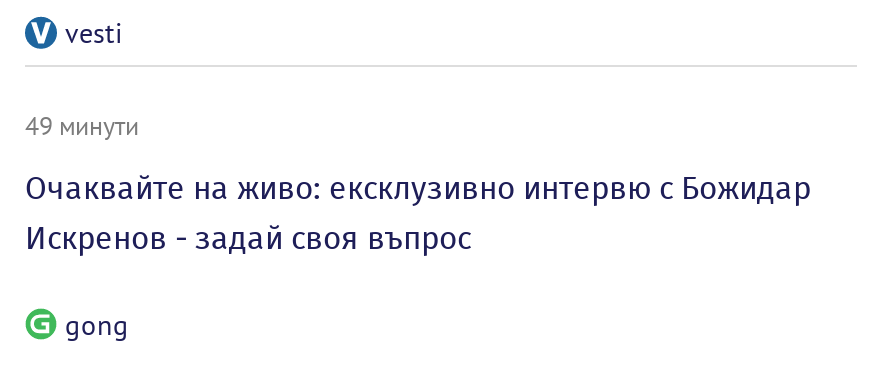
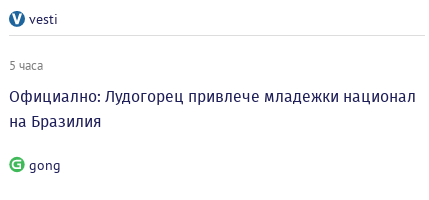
- 49 минути
+ 5 часа

- Очаквайте на живо: ексклузивно интервю с Божидар
- Искренов - задай своя въпрос
+ Официално: Лудогорец привлече младежки национал
+ на Бразилия
